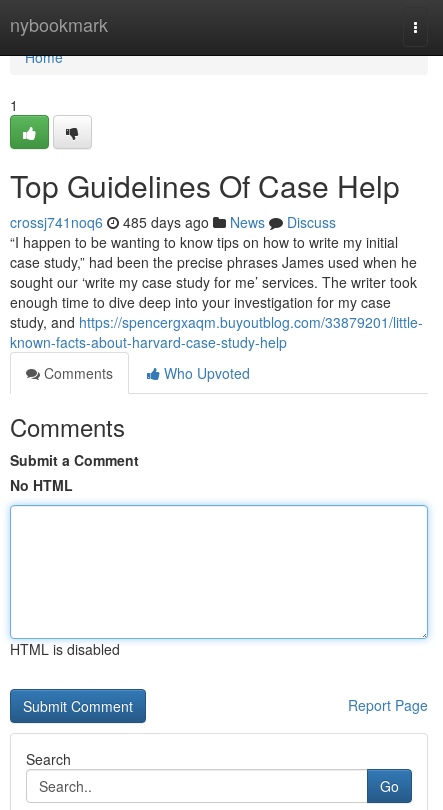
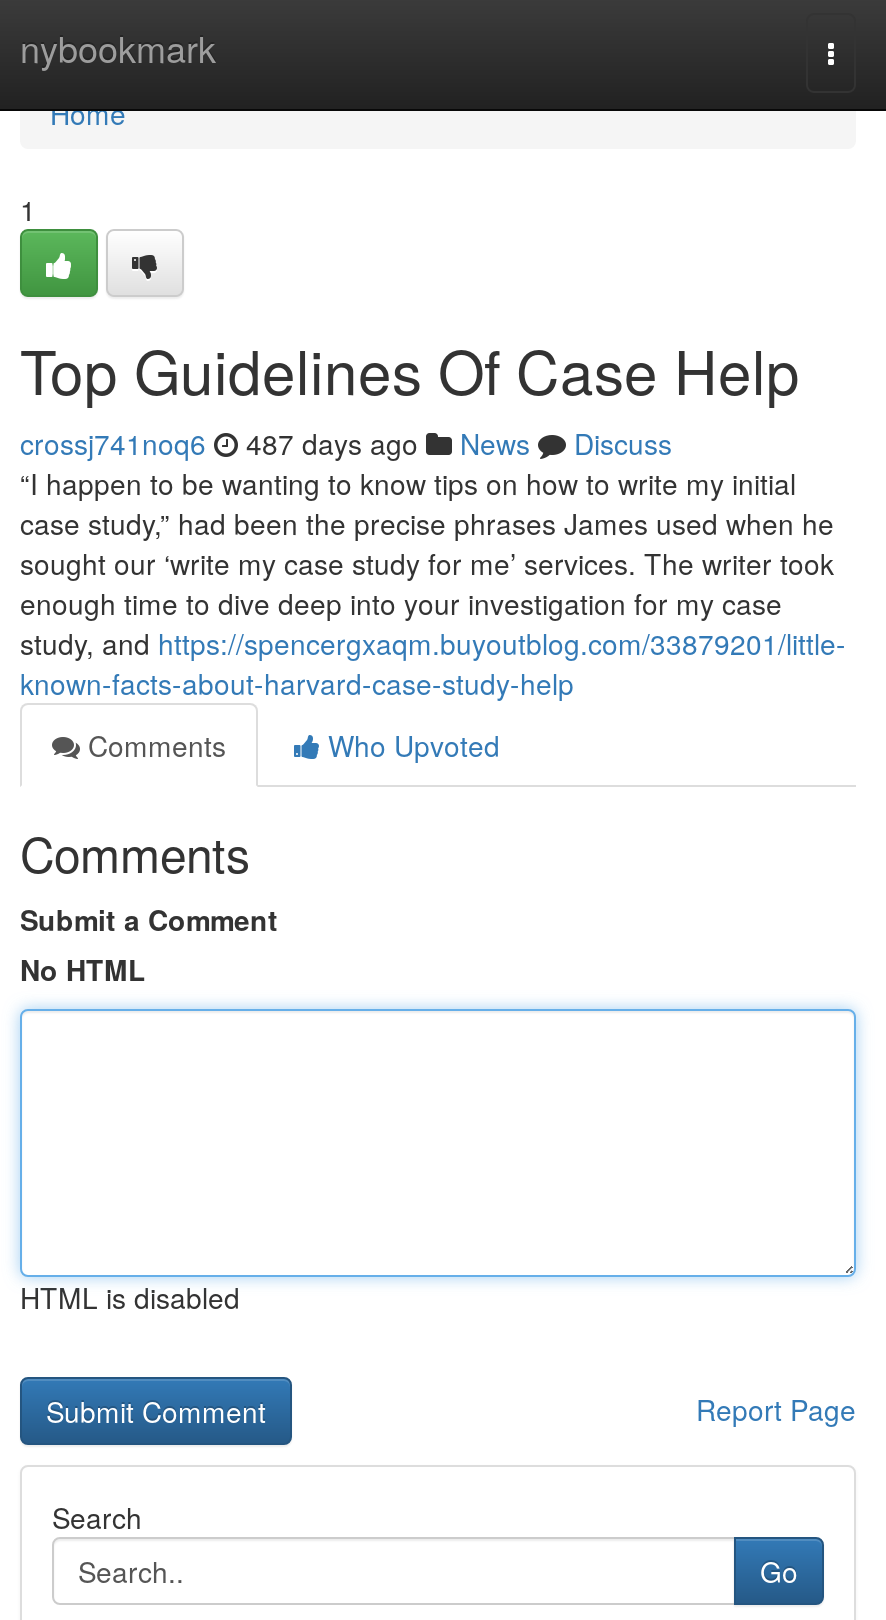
- crossj741noq6 485 days ago News Discuss
+ crossj741noq6 487 days ago News Discuss
